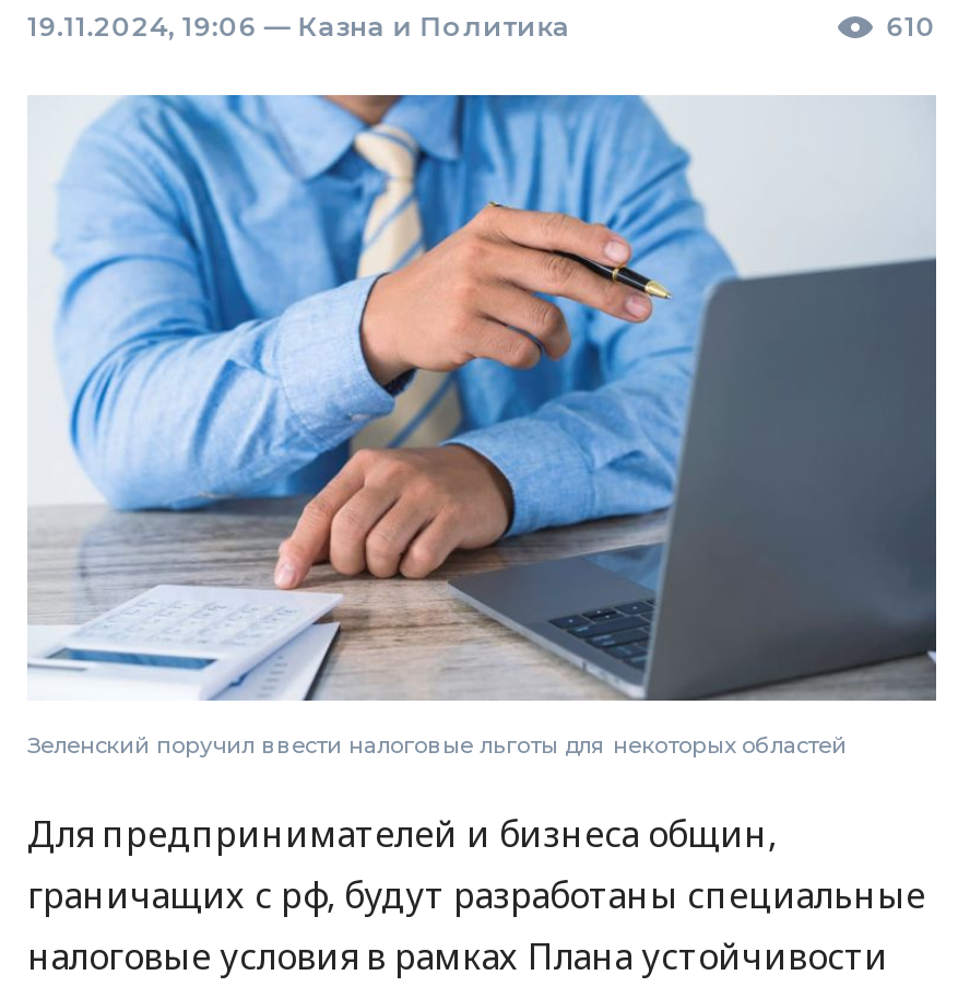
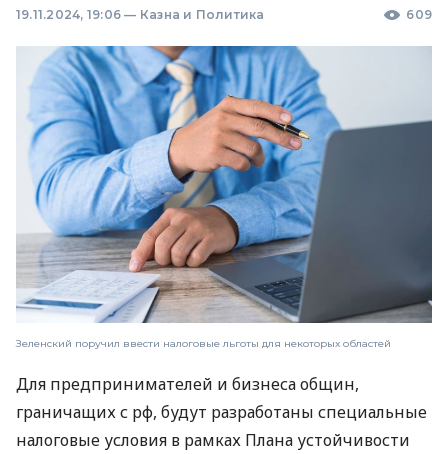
- 610
+ 609
